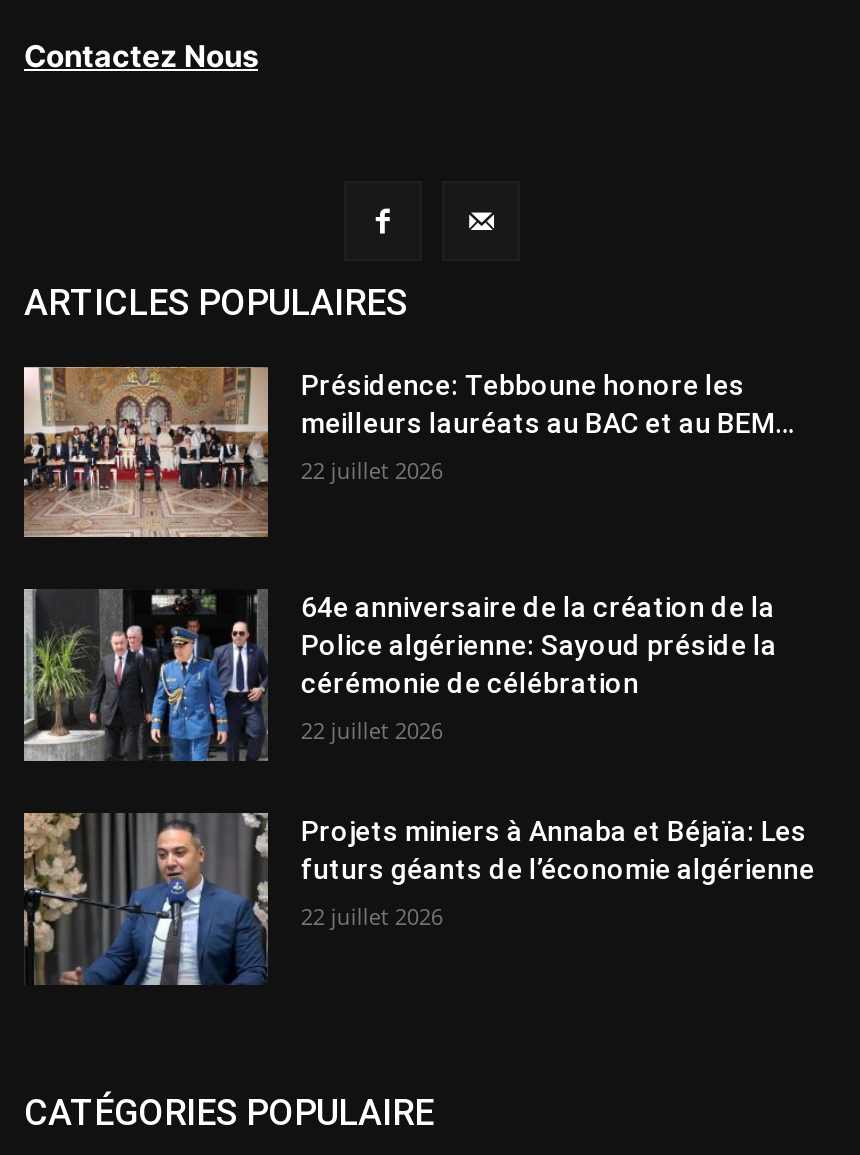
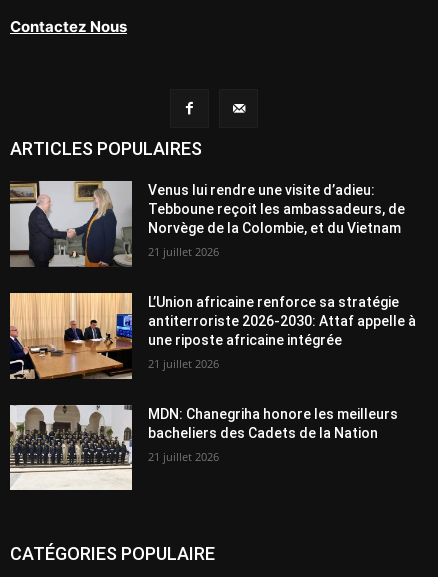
- [image]
- Présidence: Tebboune honore les
- meilleurs lauréats au BAC et au BEM…
+ [image]
+ Venus lui rendre une visite d’adieu:
+ Tebboune reçoit les ambassadeurs, de
+ Norvège de la Colombie, et du Vietnam

- 22 juillet 2026
+ 21 juillet 2026

- [image]
- 64e anniversaire de la création de la
- Police algérienne: Sayoud préside la
- cérémonie de célébration
+ [image]
+ L’Union africaine renforce sa stratégie
+ antiterroriste 2026-2030: Attaf appelle à
+ une riposte africaine intégrée

- 22 juillet 2026
+ 21 juillet 2026

- [image]
- Projets miniers à Annaba et Béjaïa: Les
- futurs géants de l’économie algérienne
+ [image]
+ MDN: Chanegriha honore les meilleurs
+ bacheliers des Cadets de la Nation

- 22 juillet 2026
+ 21 juillet 2026
